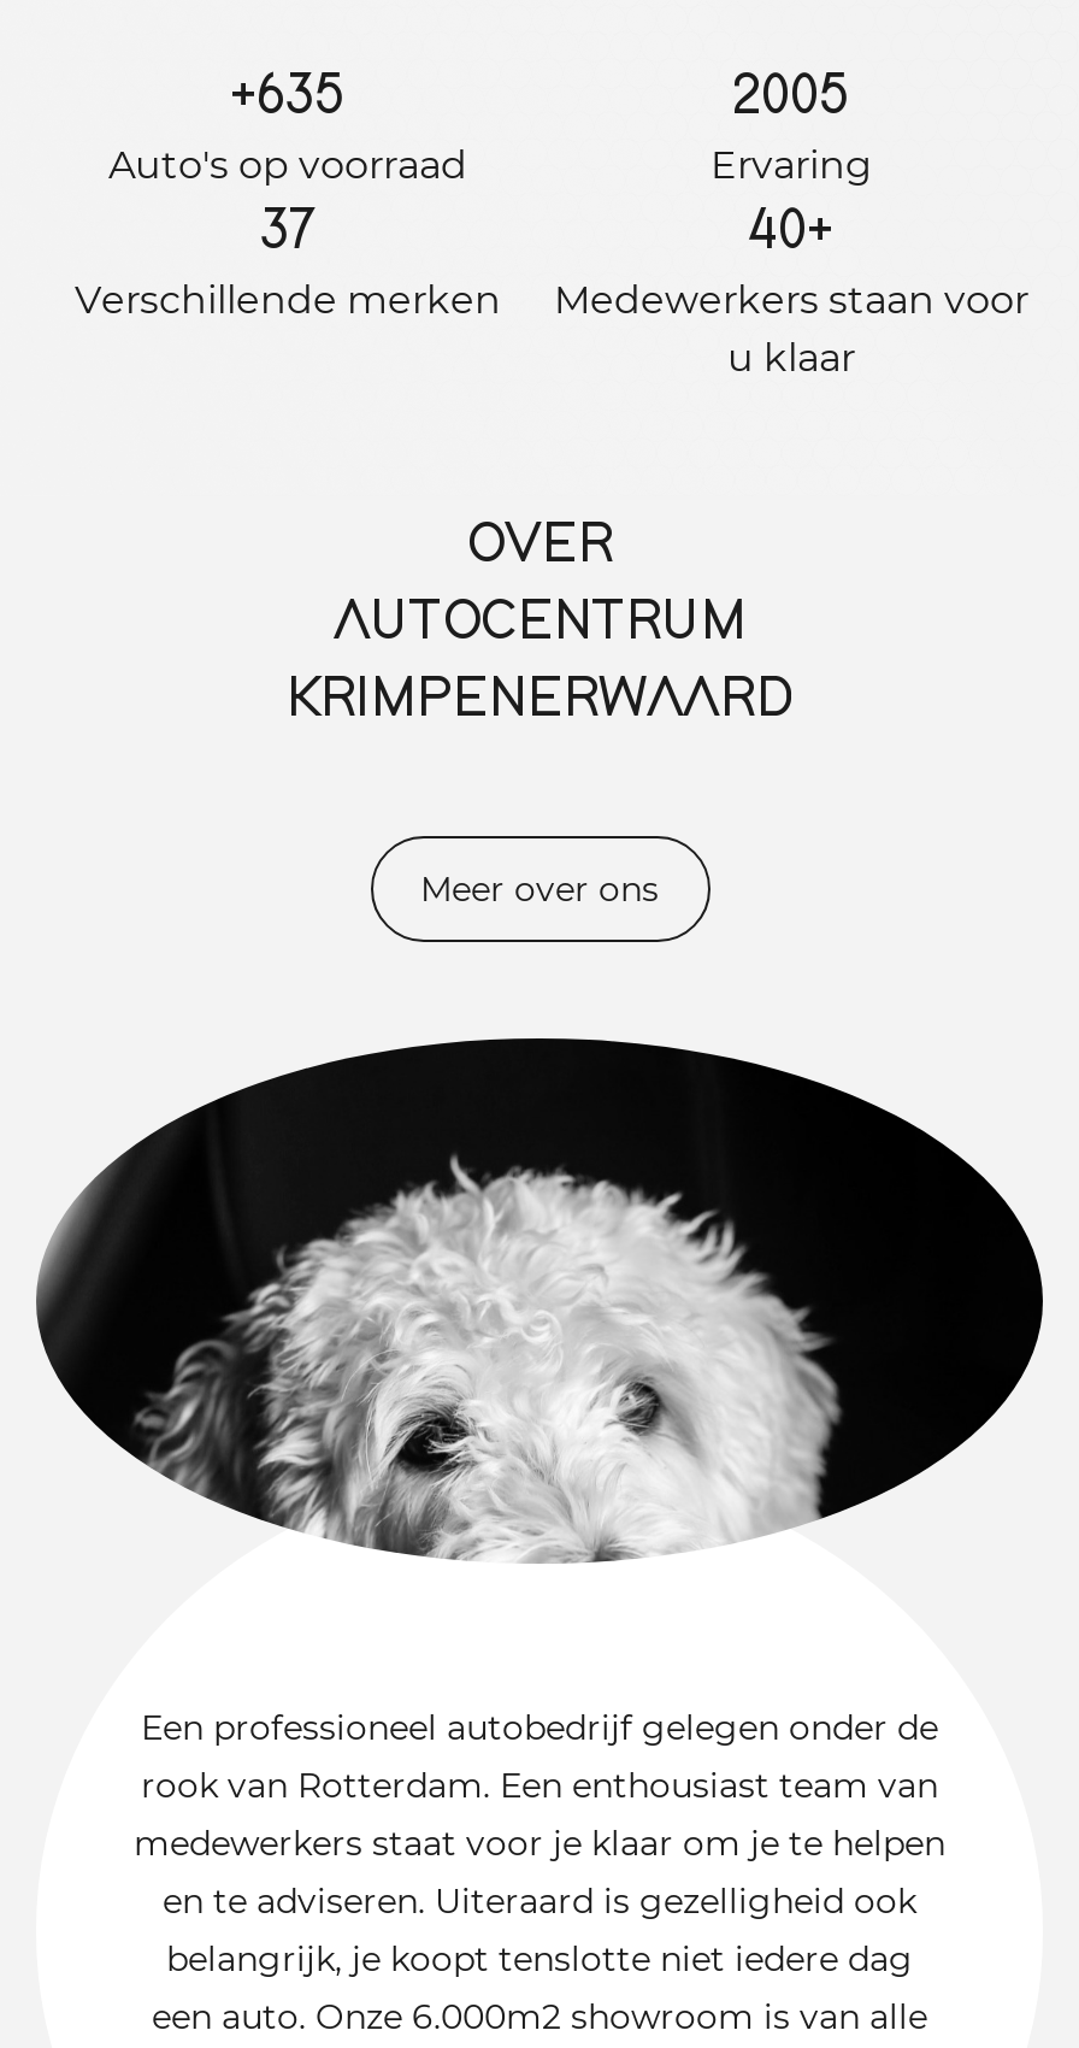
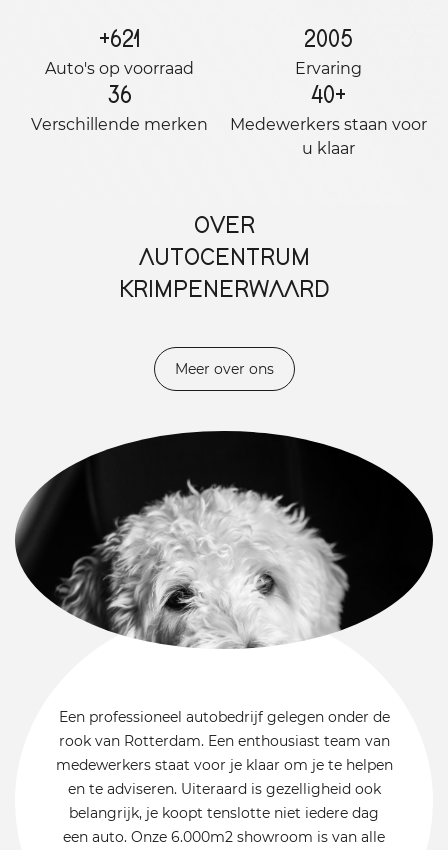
- +635
+ +621

- 37
+ 36
